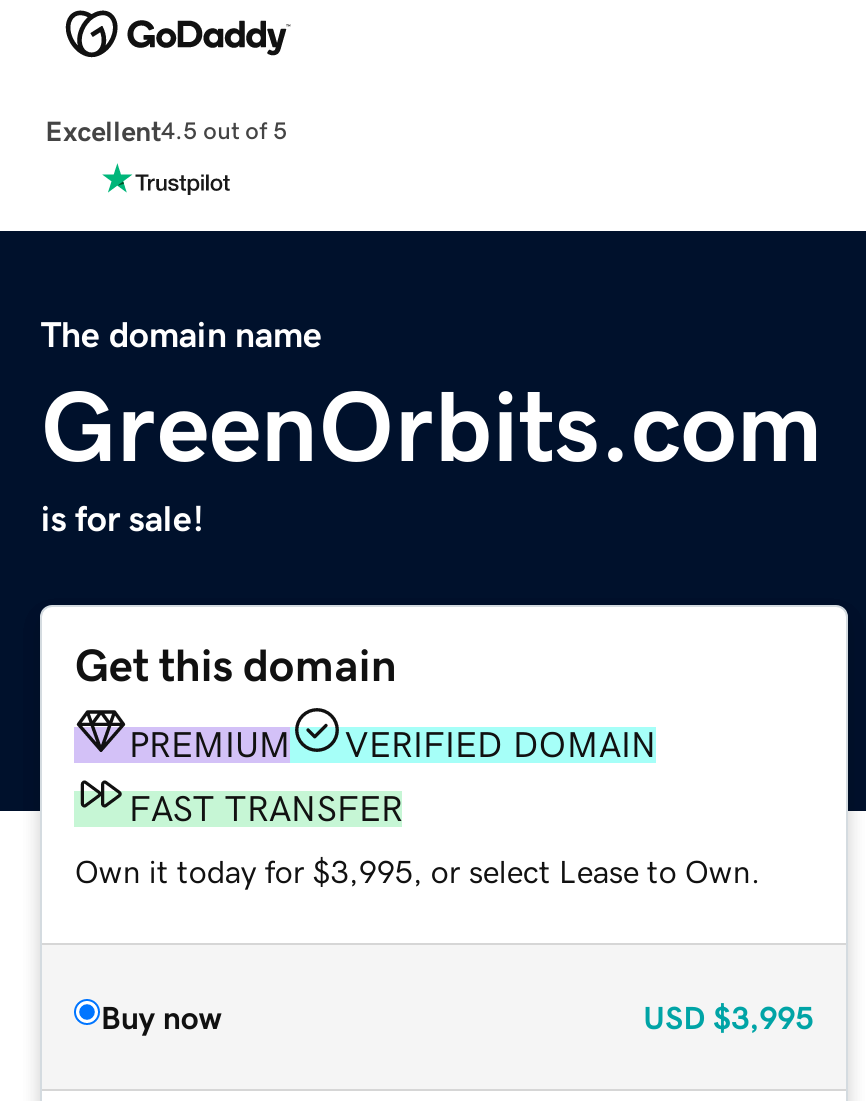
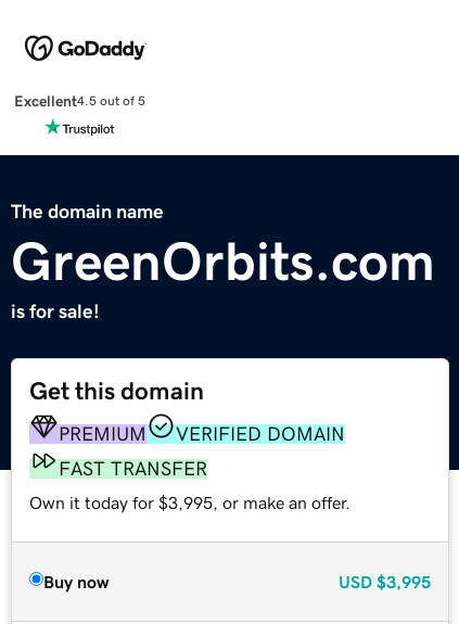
- Own it today for $3,995, or select Lease to Own.
+ Own it today for $3,995, or make an offer.
